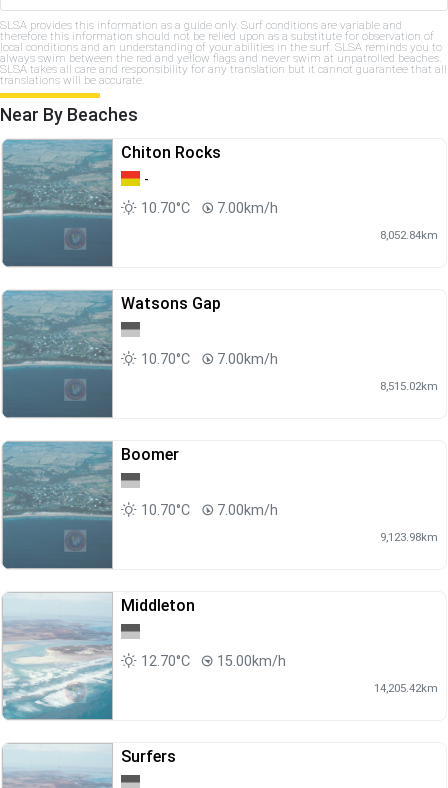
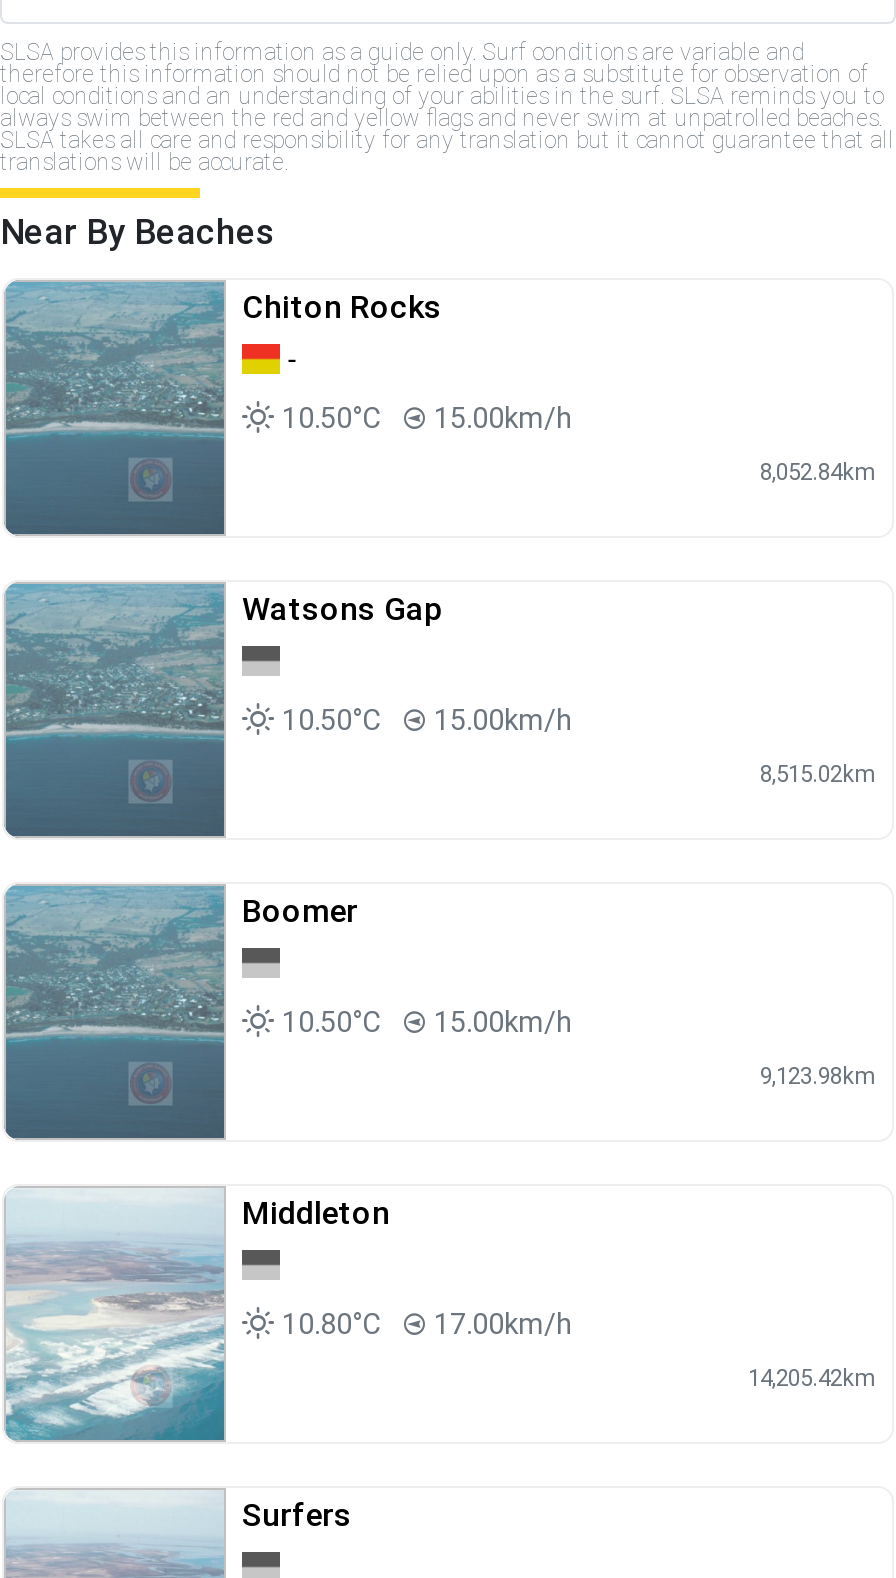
- 10.70°C
- 7.00km/h
+ 10.50°C
+ 15.00km/h

- 10.70°C
- 7.00km/h
+ 10.50°C
+ 15.00km/h

- 10.70°C
- 7.00km/h
+ 10.50°C
+ 15.00km/h

- 12.70°C
- 15.00km/h
+ 10.80°C
+ 17.00km/h
